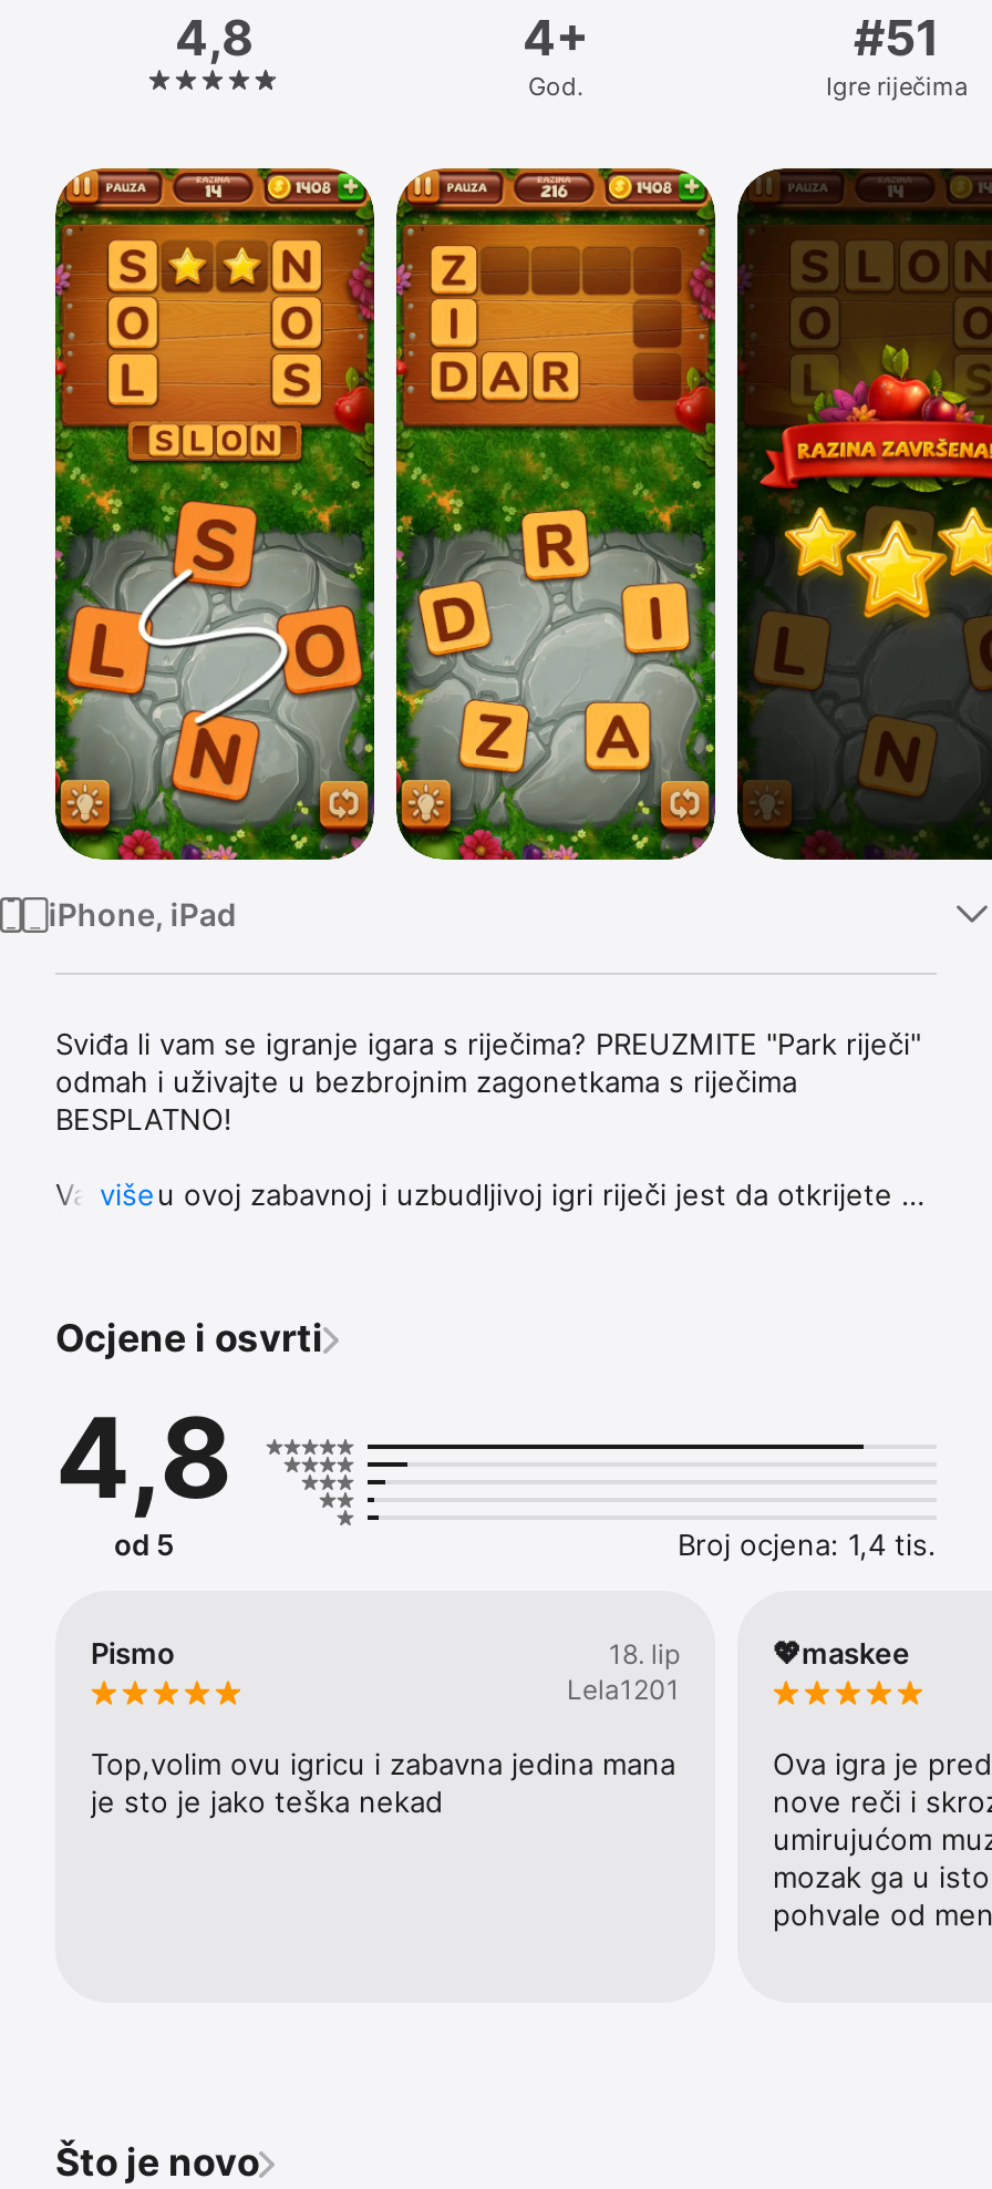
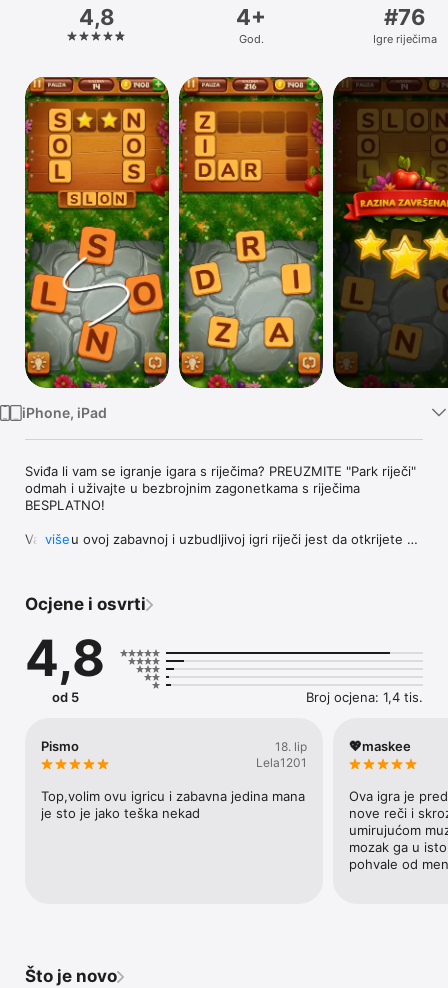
- #51
+ #76
